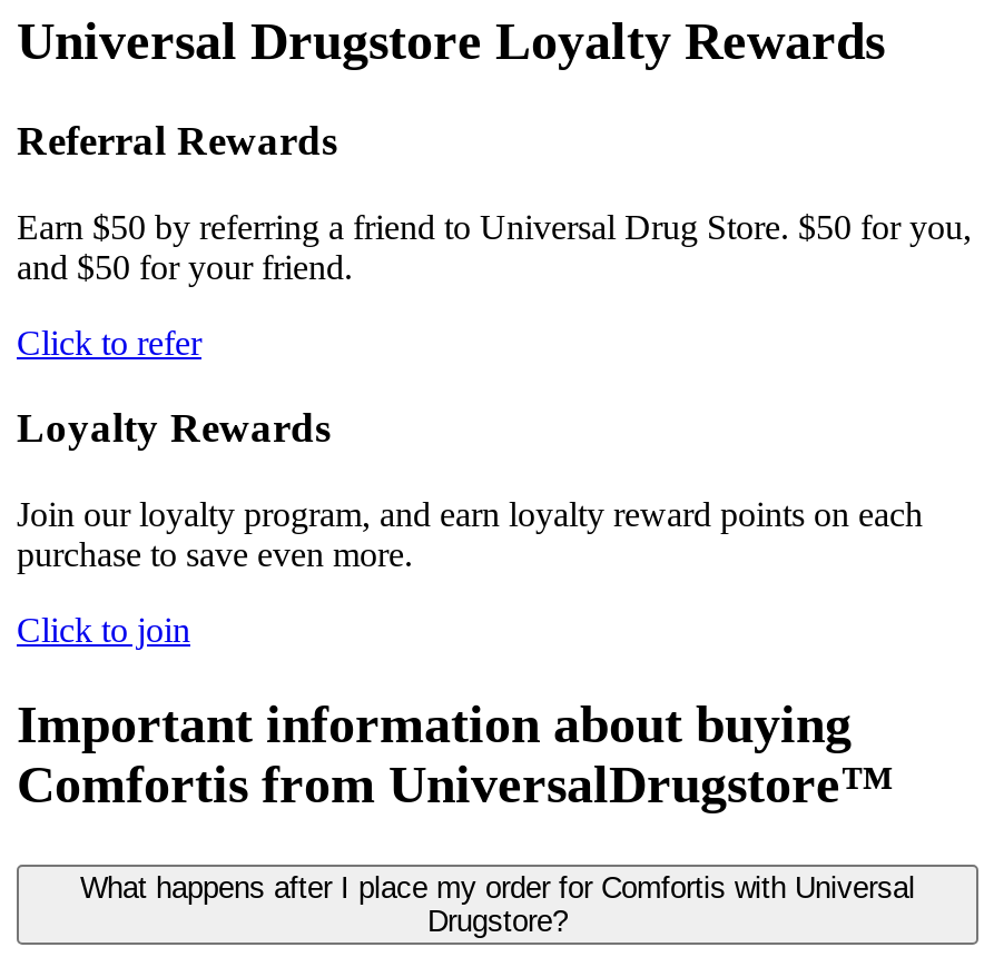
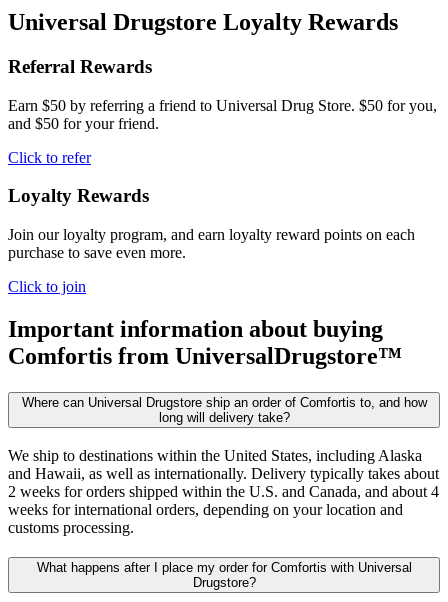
+ Where can Universal Drugstore ship an order of Comfortis to, and how
+ long will delivery take?
+ We ship to destinations within the United States, including Alaska
+ and Hawaii, as well as internationally. Delivery typically takes about
+ 2 weeks for orders shipped within the U.S. and Canada, and about 4
+ weeks for international orders, depending on your location and
+ customs processing.
